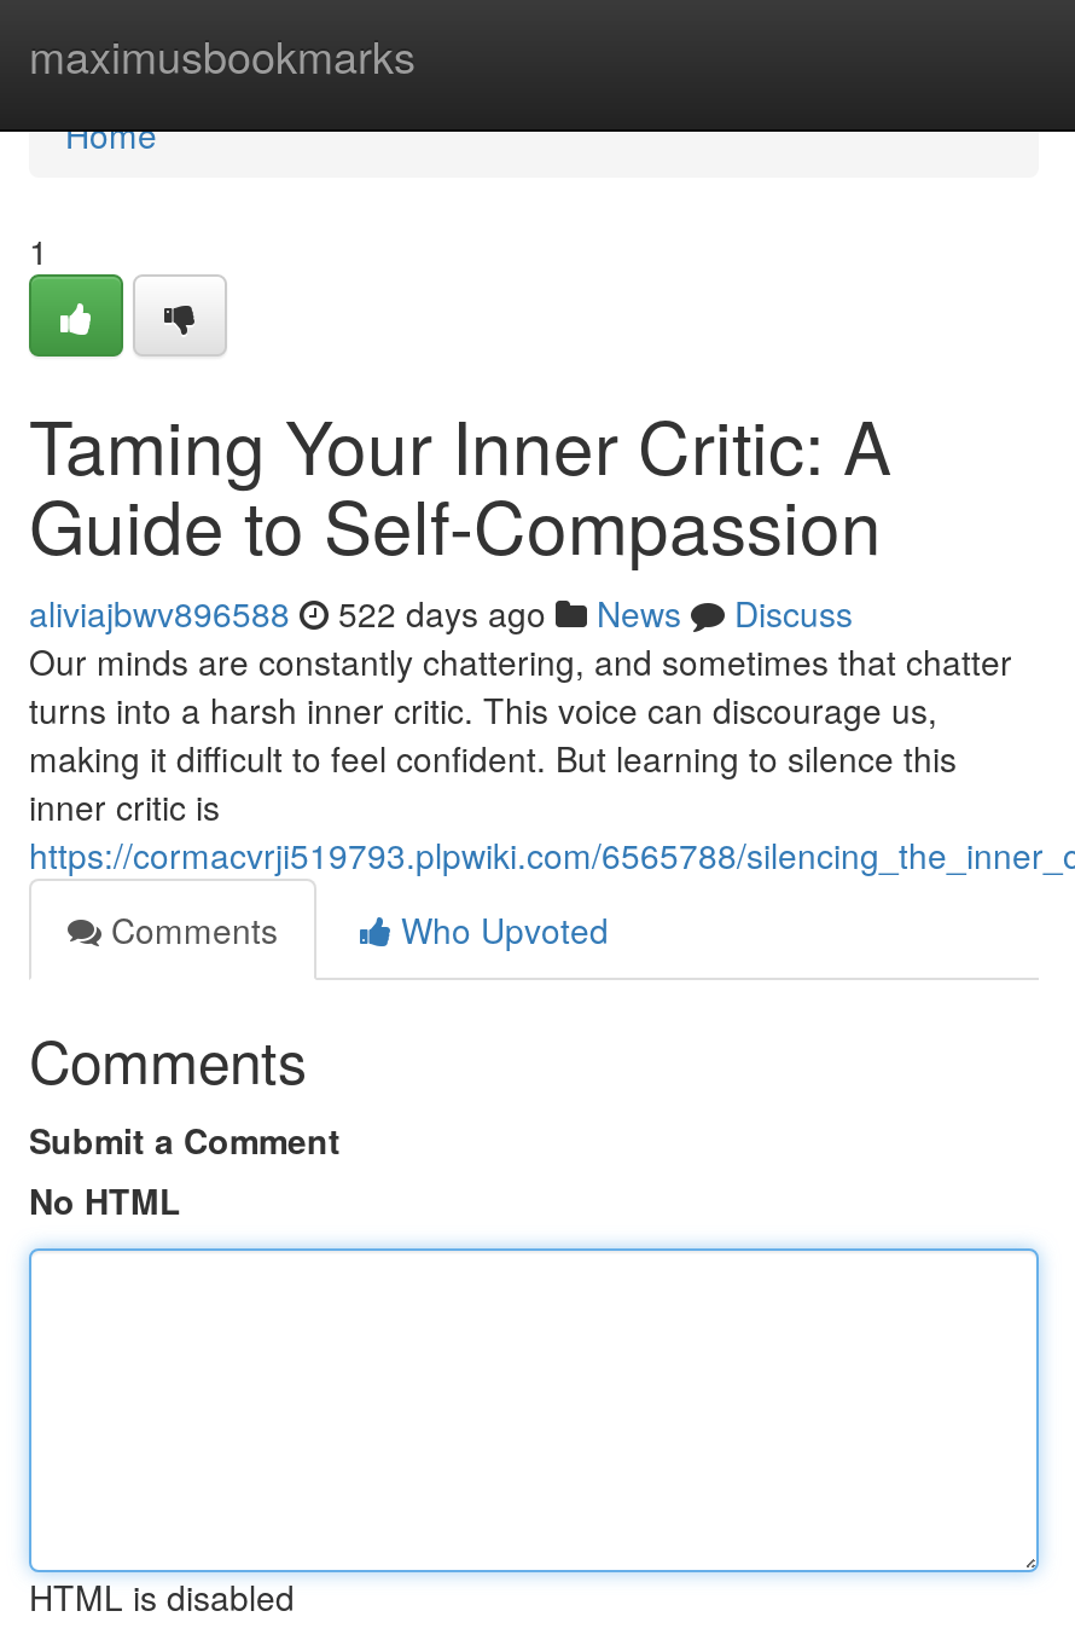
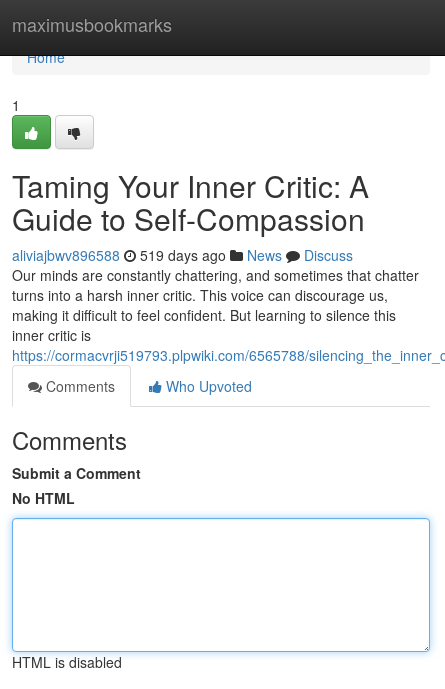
- aliviajbwv896588 522 days ago News Discuss
+ aliviajbwv896588 519 days ago News Discuss
